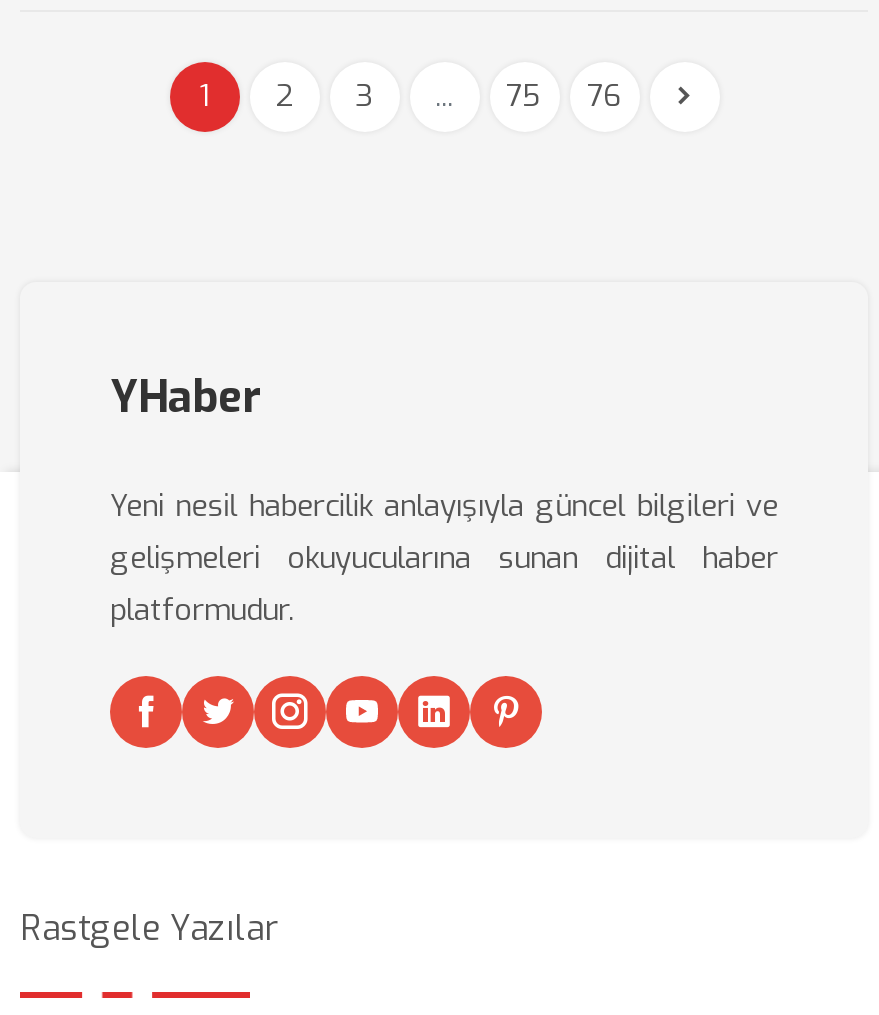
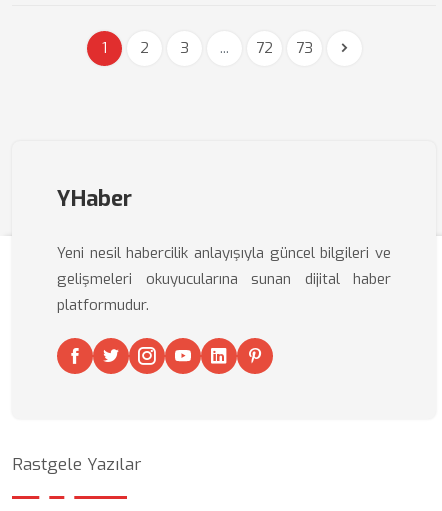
- 75
+ 72

- 76
+ 73
